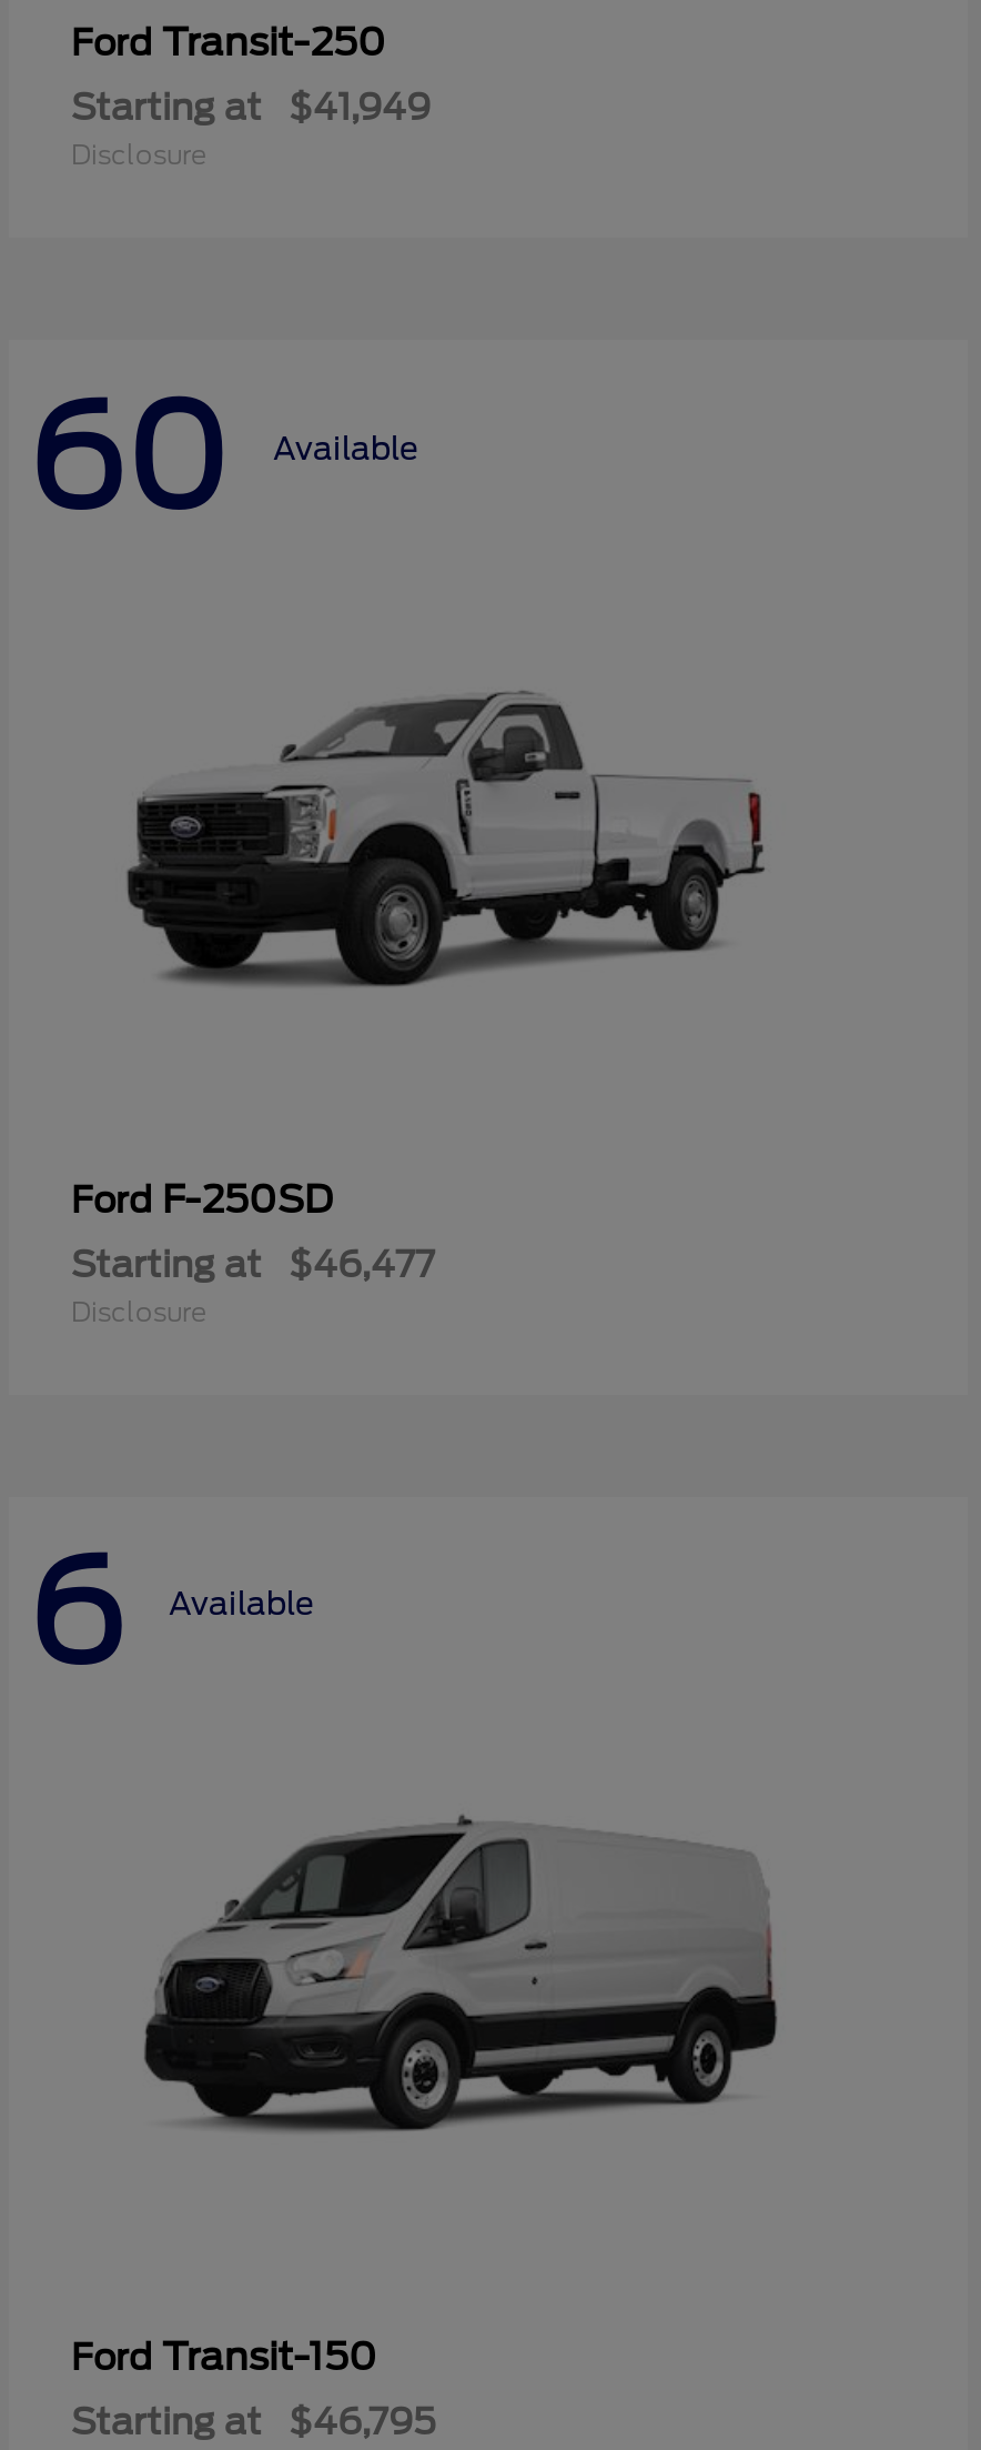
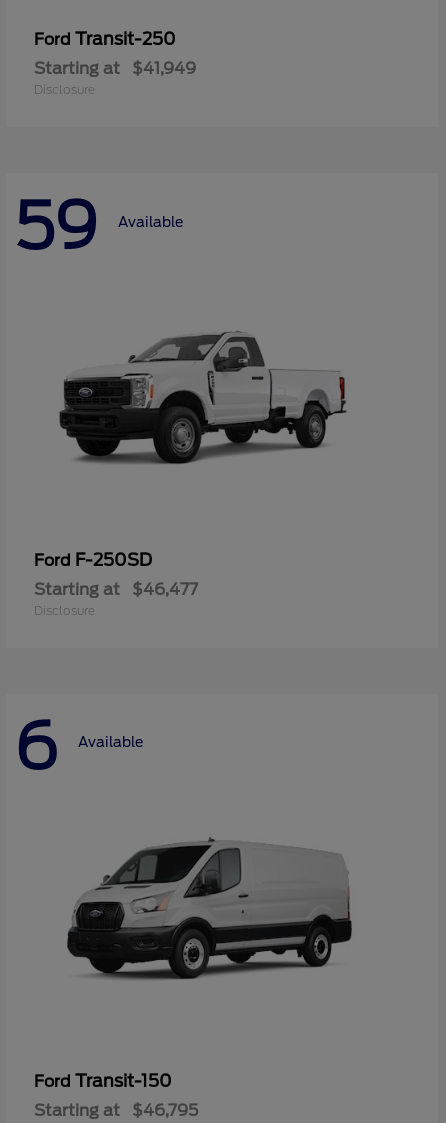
- 60 Available
+ 59 Available
